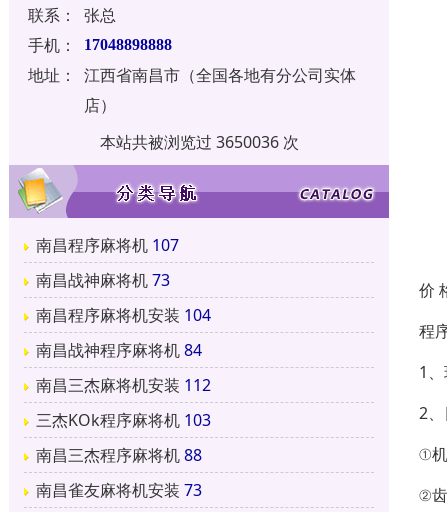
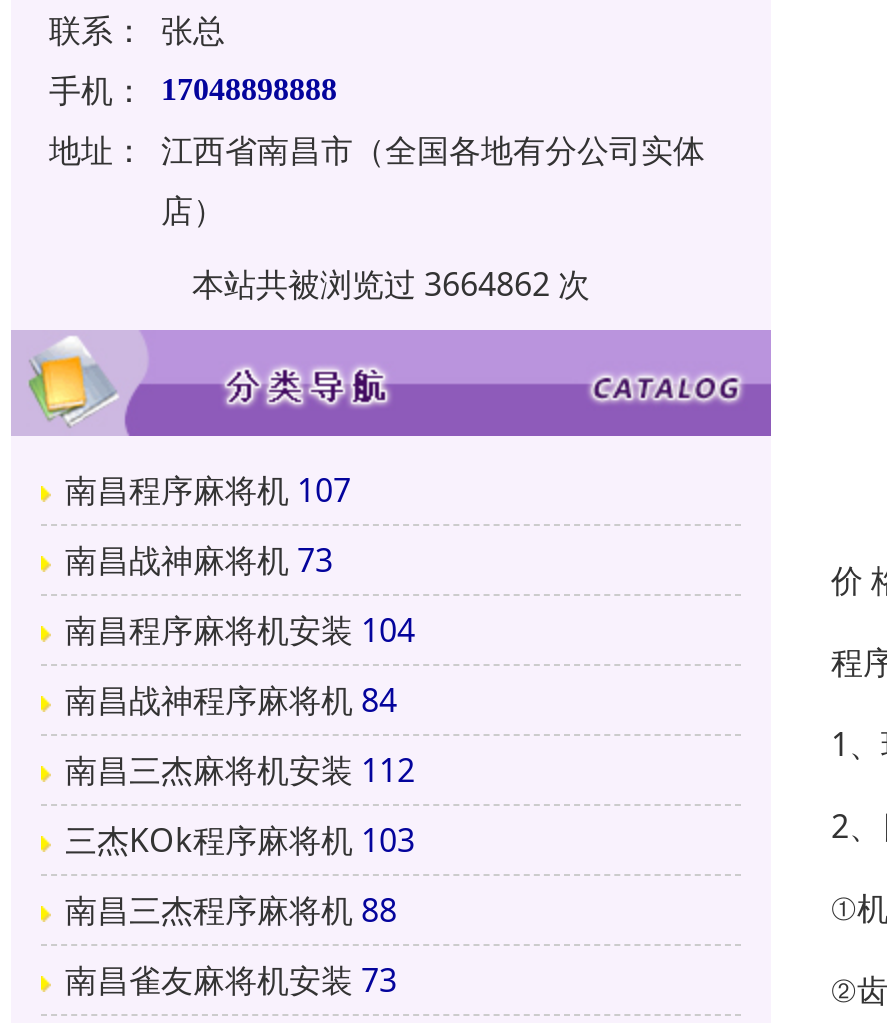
- 本站共被浏览过 3650036 次
+ 本站共被浏览过 3664862 次
